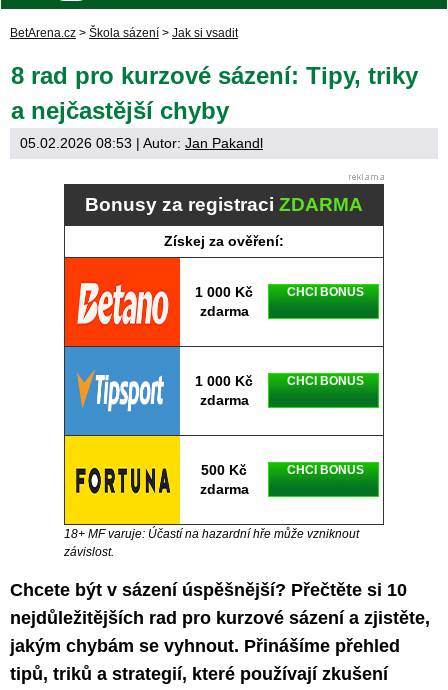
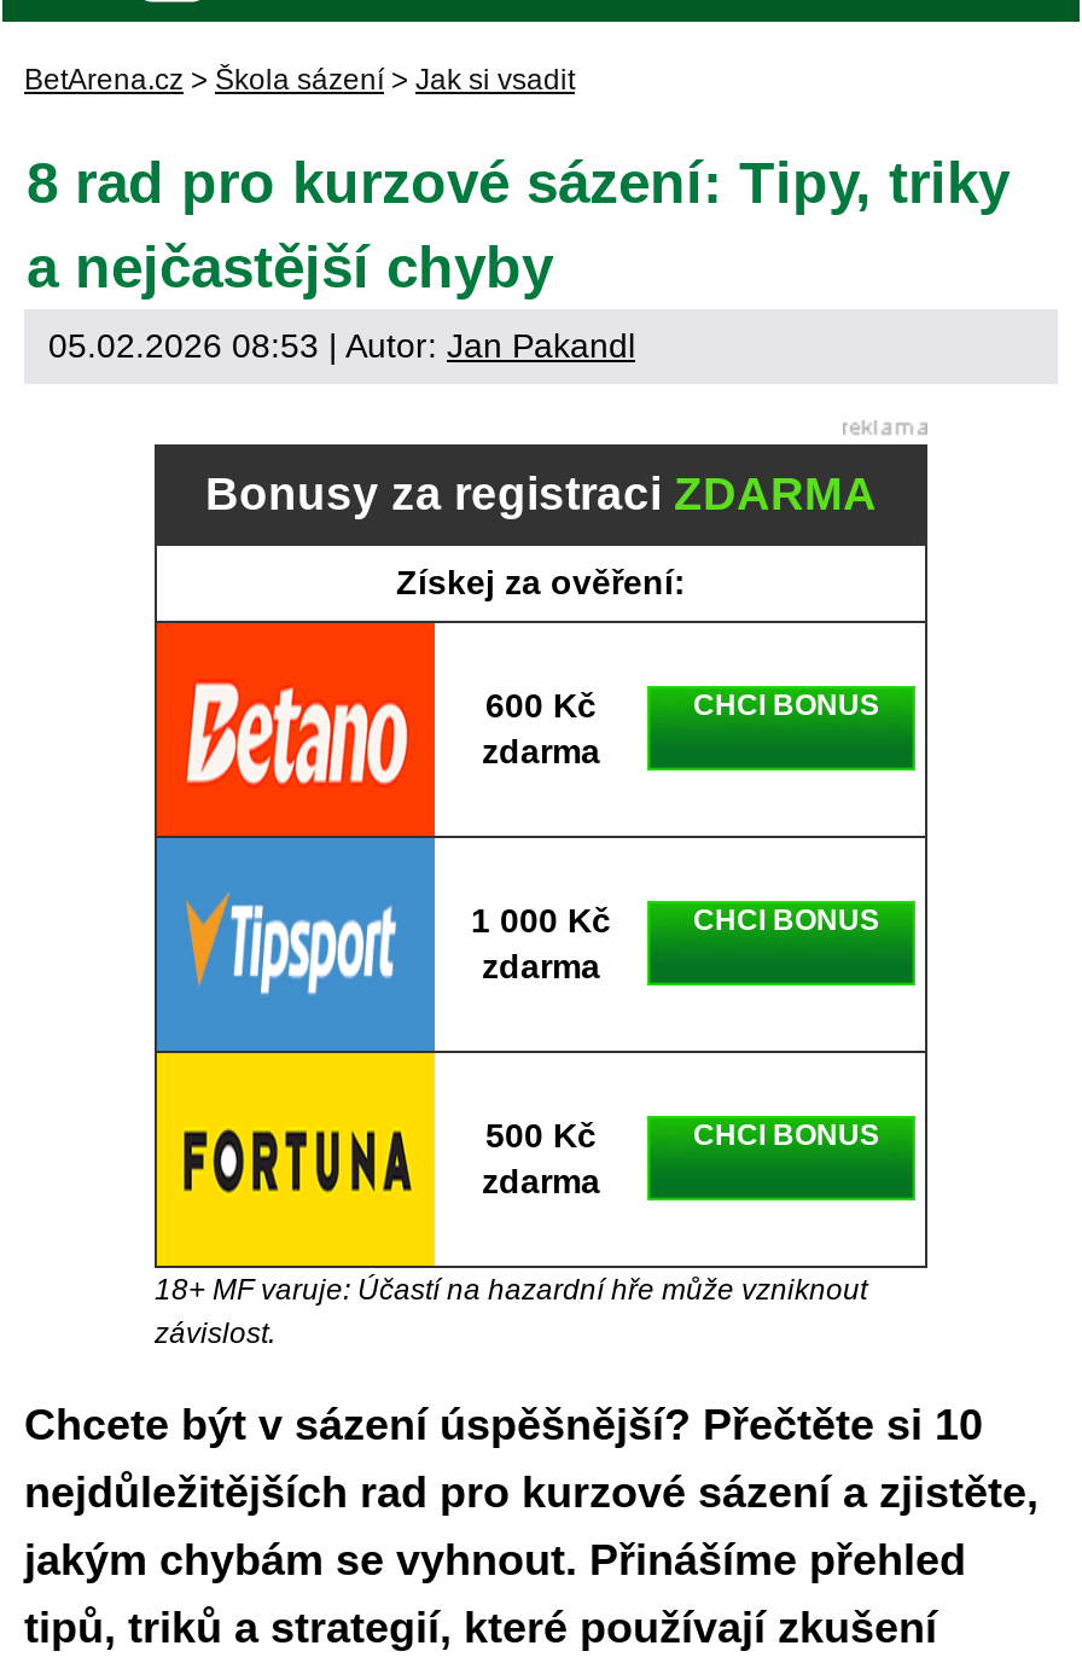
- 1 000 Kč
+ 600 Kč
